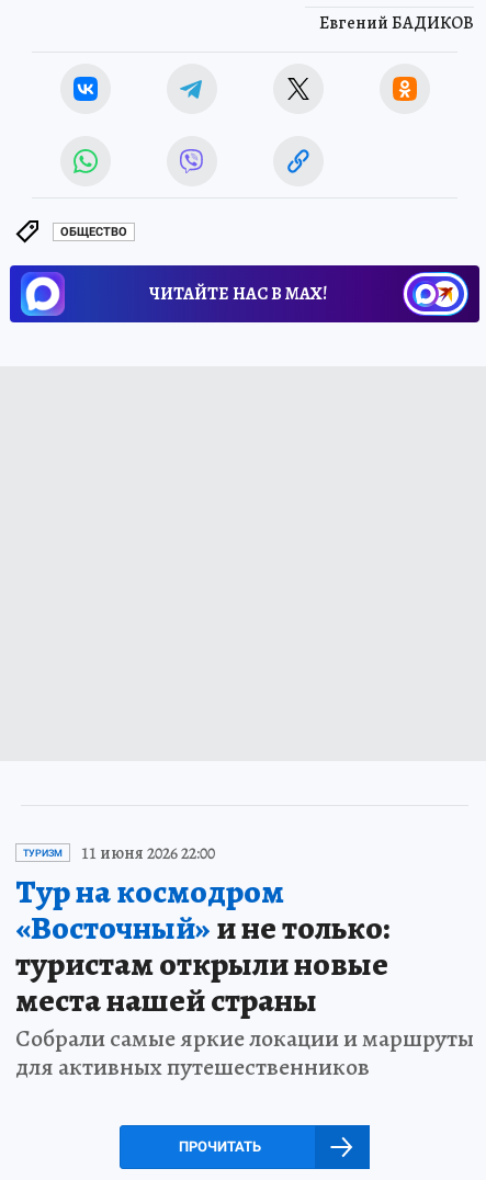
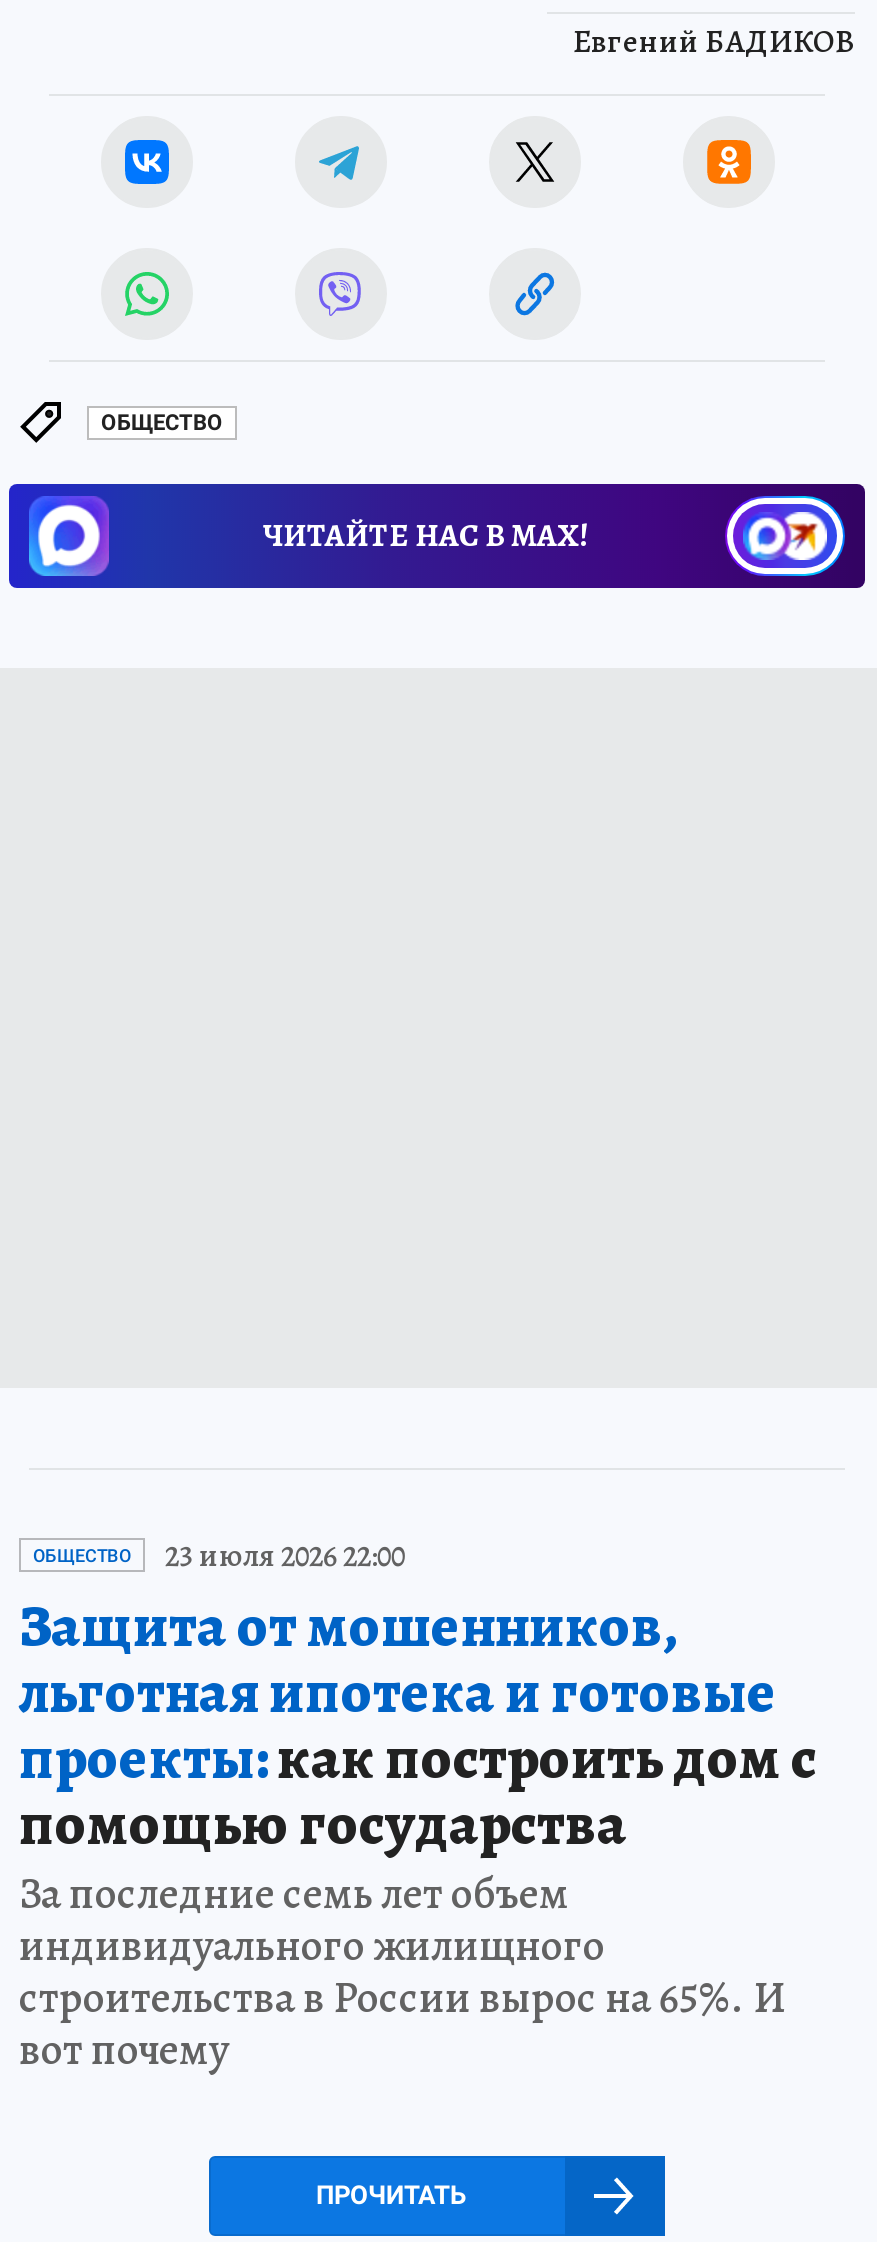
- ТУРИЗМ
- 11 июня 2026 22:00
- Тур на космодром
- «Восточный»и не только:
- туристам открыли новые
- места нашей страны
- Собрали самые яркие локации и маршруты
- для активных путешественников
+ ОБЩЕСТВО
+ 23 июля 2026 22:00
+ Защита от мошенников,
+ льготная ипотека и готовые
+ проекты:как построить дом с
+ помощью государства
+ За последние семь лет объем
+ индивидуального жилищного
+ строительства в России вырос на 65%. И
+ вот почему
